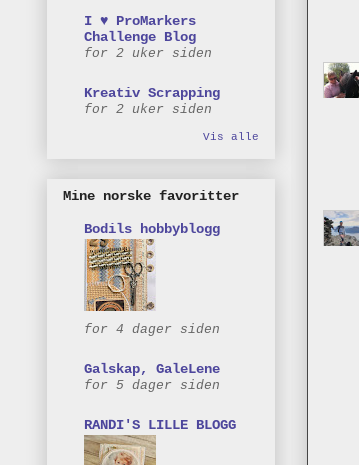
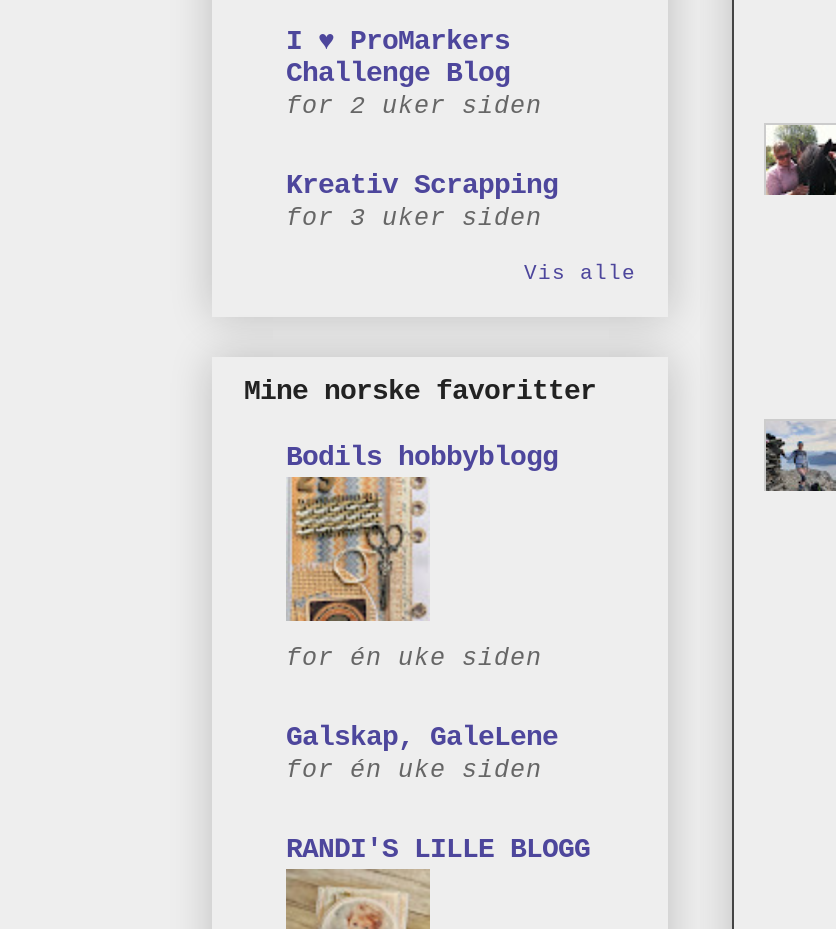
- for 2 uker siden
+ for 3 uker siden

- for 4 dager siden
+ for én uke siden

- for 5 dager siden
+ for én uke siden
